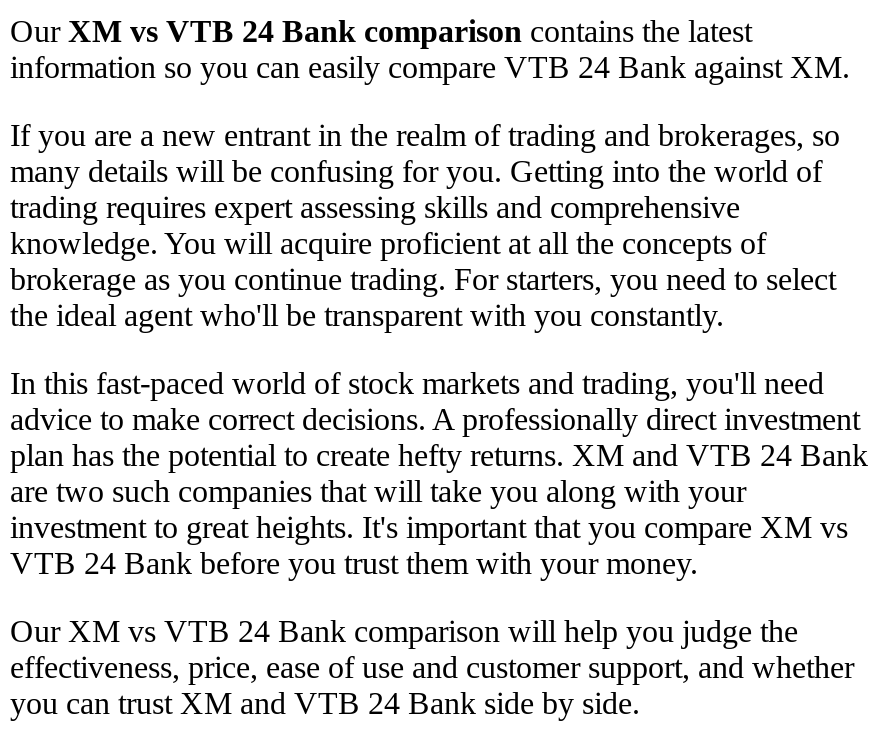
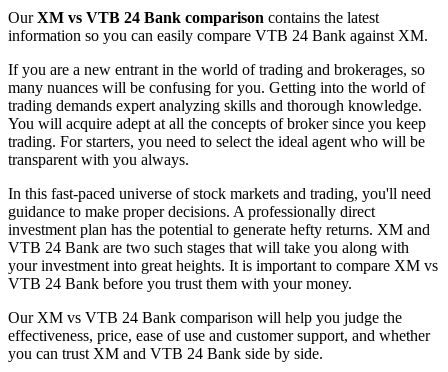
- If you are a new entrant in the realm of trading and brokerages, so
- many details will be confusing for you. Getting into the world of
- trading requires expert assessing skills and comprehensive
- knowledge. You will acquire proficient at all the concepts of
- brokerage as you continue trading. For starters, you need to select
- the ideal agent who'll be transparent with you constantly.
+ If you are a new entrant in the world of trading and brokerages, so
+ many nuances will be confusing for you. Getting into the world of
+ trading demands expert analyzing skills and thorough knowledge.
+ You will acquire adept at all the concepts of broker since you keep
+ trading. For starters, you need to select the ideal agent who will be
+ transparent with you always.

- In this fast-paced world of stock markets and trading, you'll need
- advice to make correct decisions. A professionally direct investment
- plan has the potential to create hefty returns. XM and VTB 24 Bank
- are two such companies that will take you along with your
- investment to great heights. It's important that you compare XM vs
+ In this fast-paced universe of stock markets and trading, you'll need
+ guidance to make proper decisions. A professionally direct
+ investment plan has the potential to generate hefty returns. XM and
+ VTB 24 Bank are two such stages that will take you along with
+ your investment into great heights. It is important to compare XM vs
